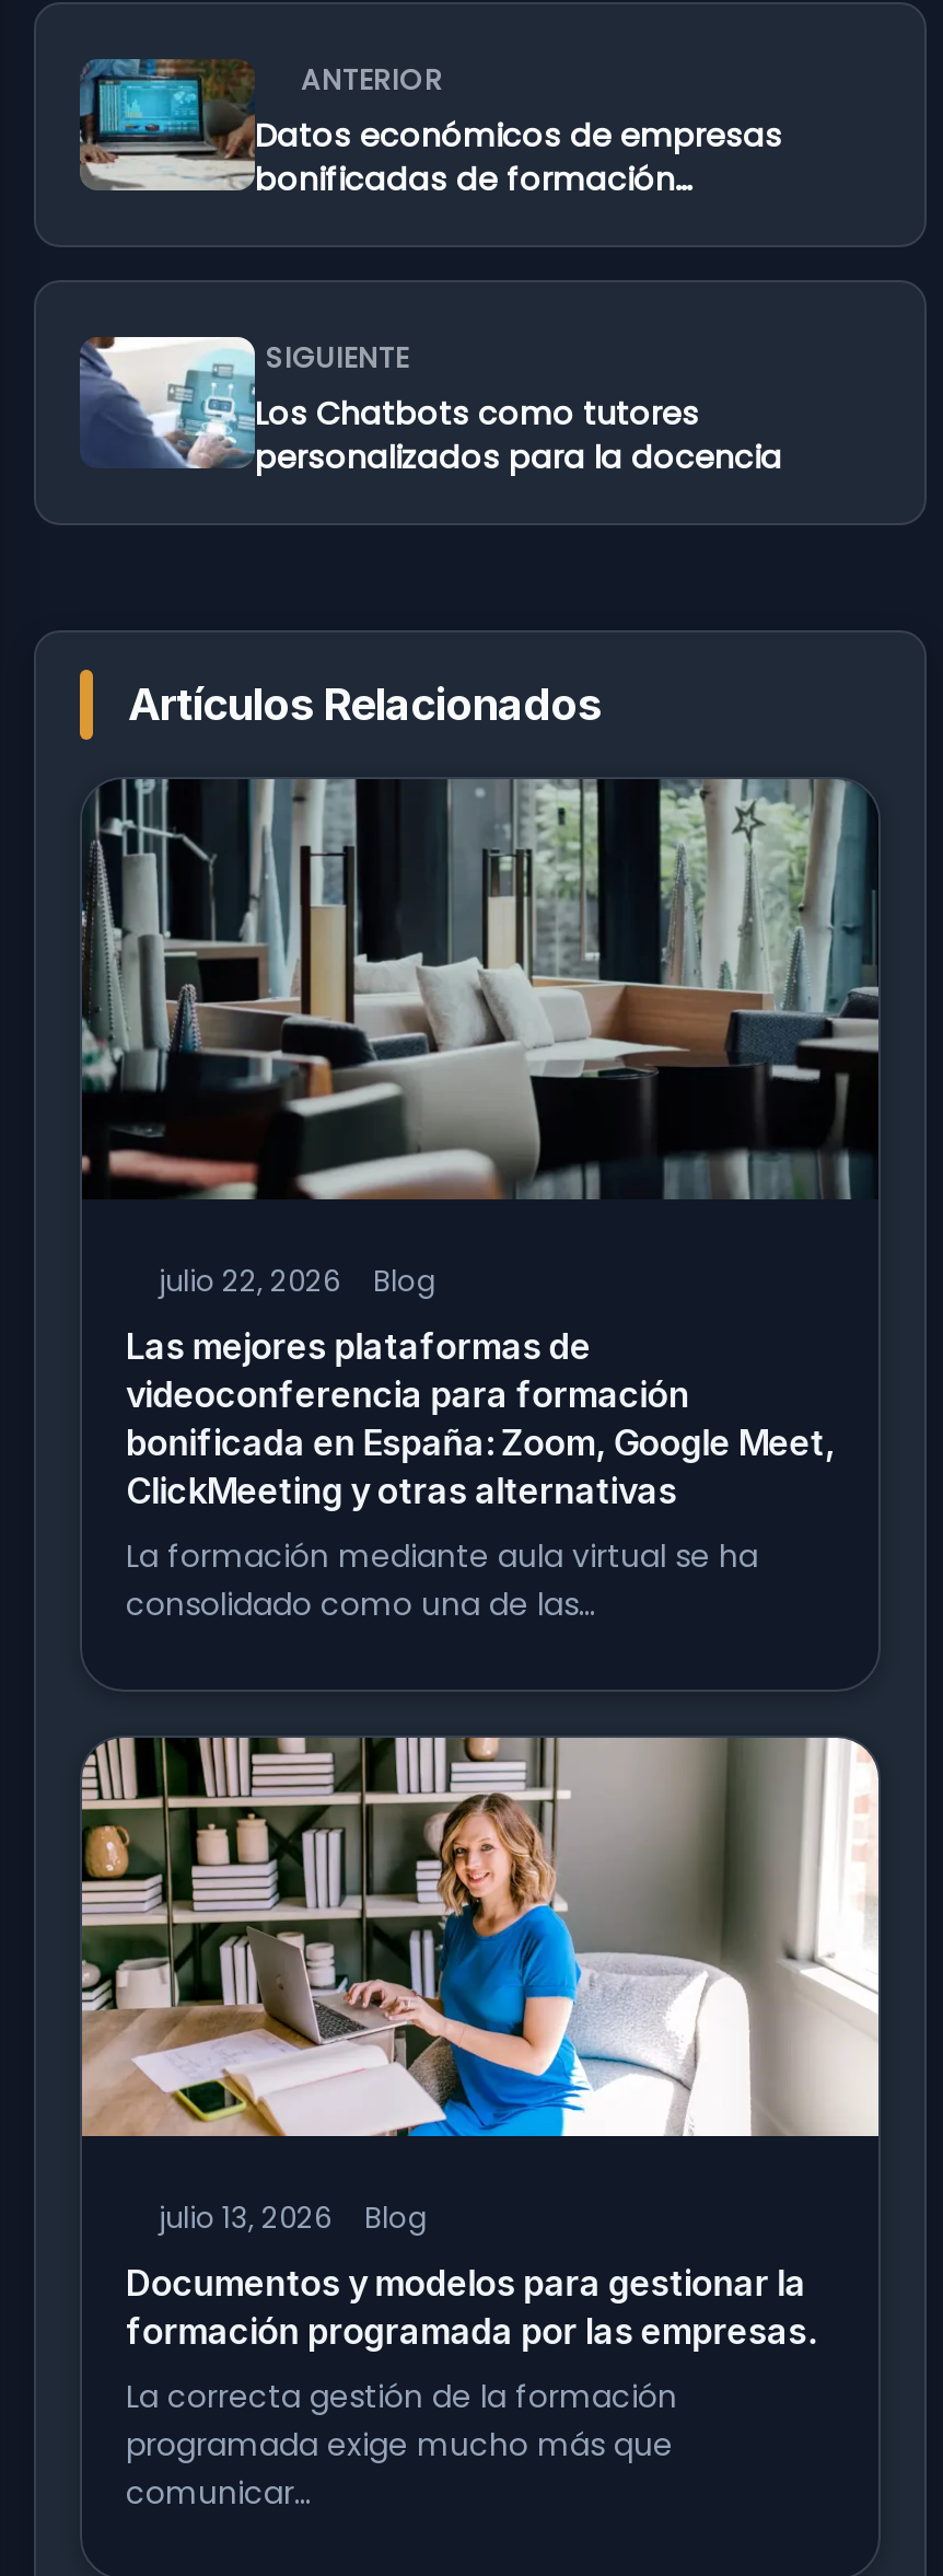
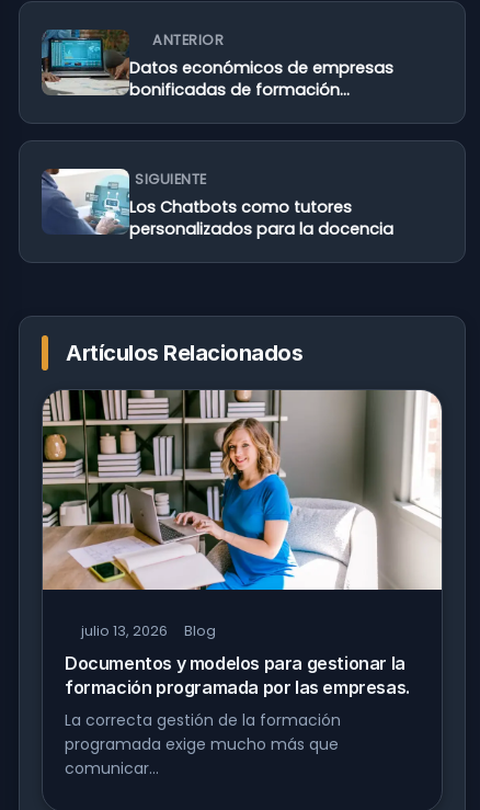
- [image]
- julio 22, 2026
- Blog
- Las mejores plataformas de
- videoconferencia para formación
- bonificada en España: Zoom, Google Meet,
- ClickMeeting y otras alternativas
- La formación mediante aula virtual se ha
- consolidado como una de las…
